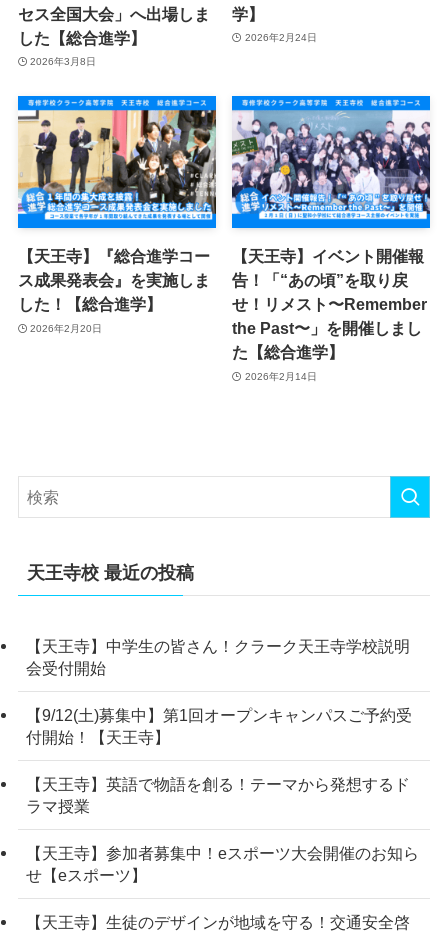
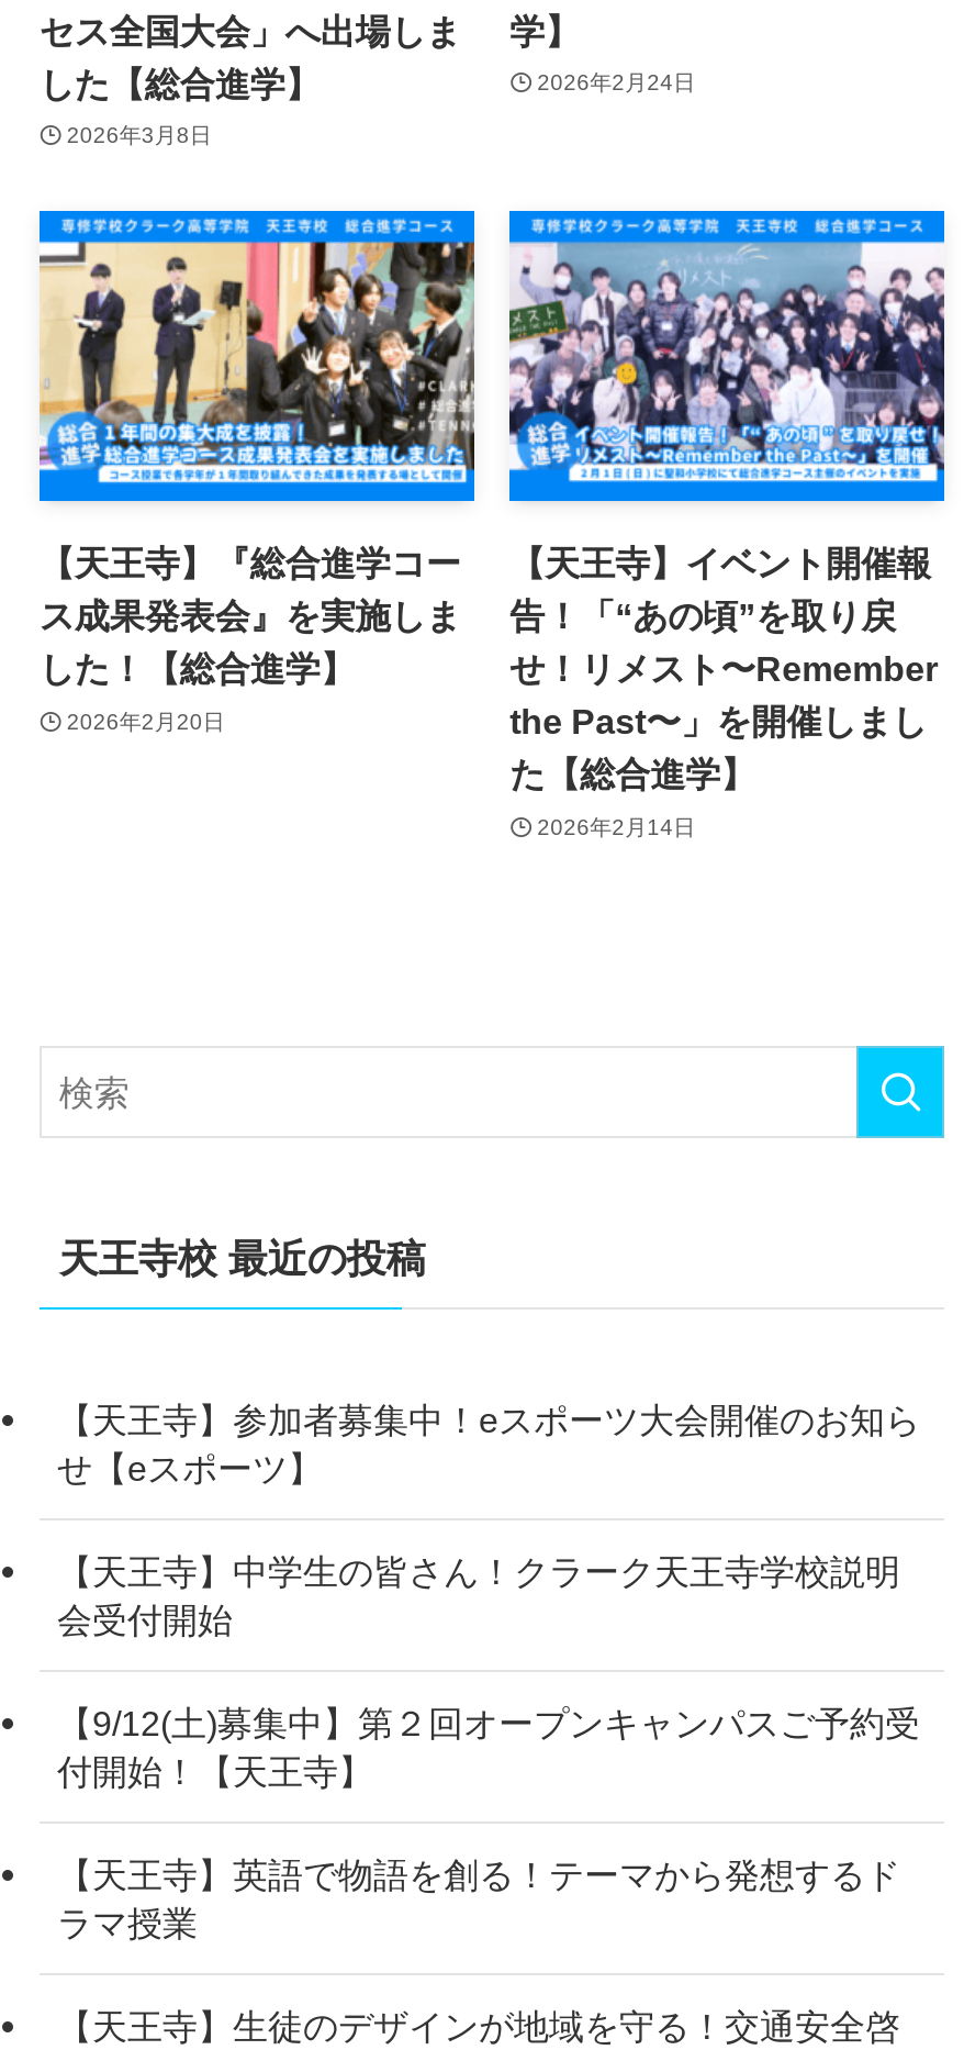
moved down: 【天王寺】中学生の皆さん！クラーク天王寺学校説明 | 会受付開始

- 【9/12(土)募集中】第1回オープンキャンパスご予約受
+ 【9/12(土)募集中】第２回オープンキャンパスご予約受

moved down: 付開始！【天王寺】 | 【天王寺】英語で物語を創る！テーマから発想するド | ラマ授業

moved up: 【天王寺】参加者募集中！eスポーツ大会開催のお知ら | せ【eスポーツ】
